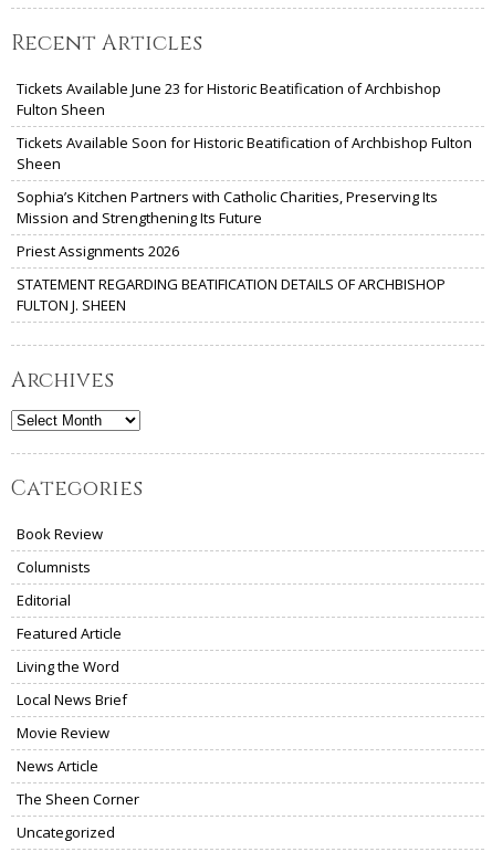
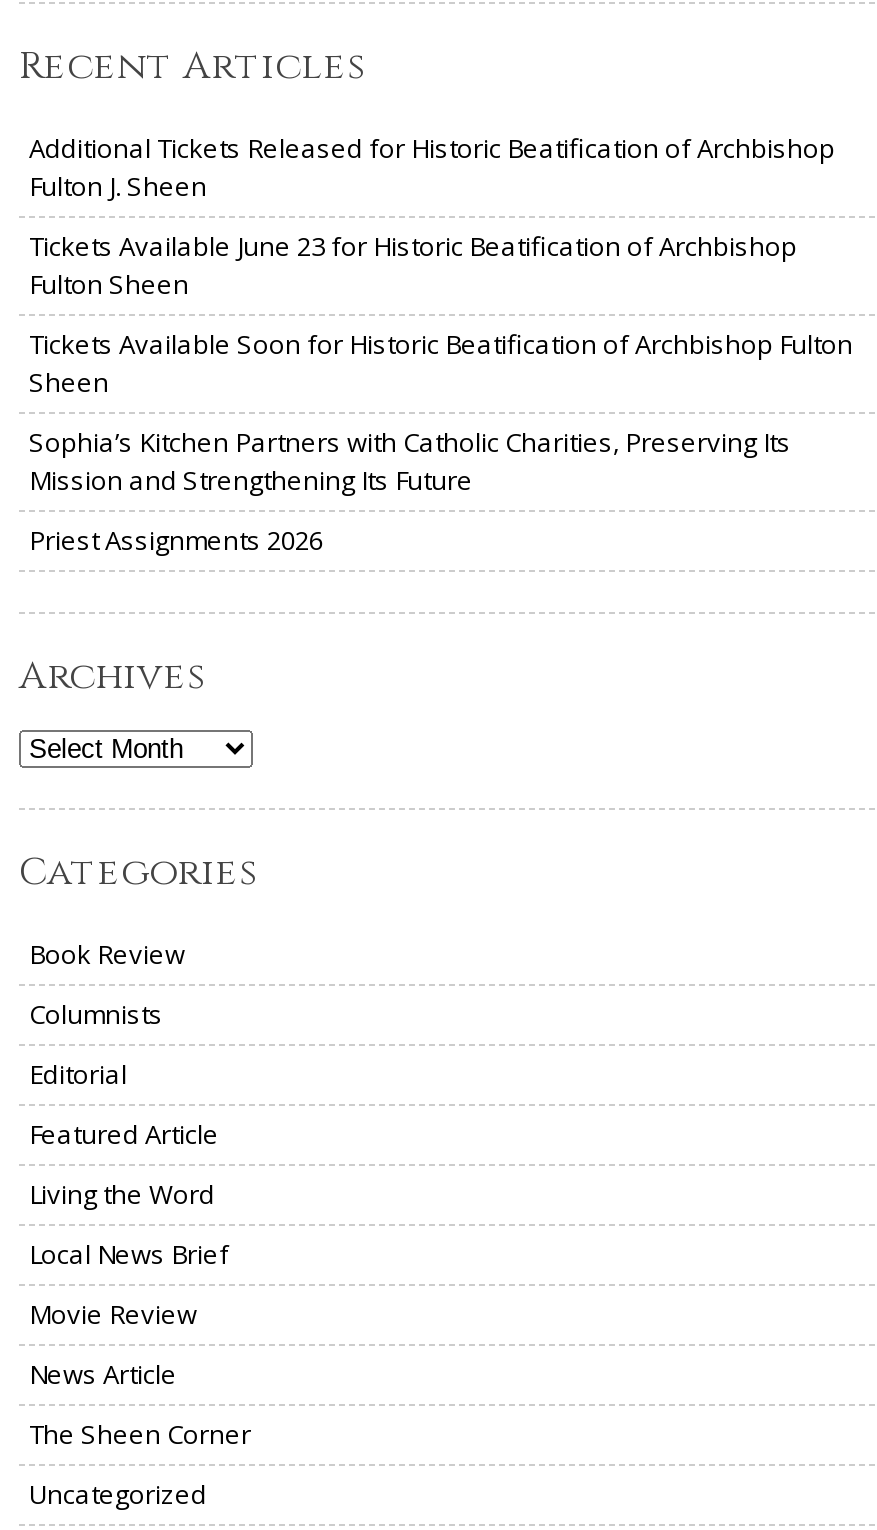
+ Additional Tickets Released for Historic Beatification of Archbishop
+ Fulton J. Sheen

moved down: Tickets Available June 23 for Historic Beatification of Archbishop | Fulton Sheen | Tickets Available Soon for Historic Beatification of Archbishop Fulton | Sheen | Sophia’s Kitchen Partners with Catholic Charities, Preserving Its | Mission and Strengthening Its Future | Priest Assignments 2026

- STATEMENT REGARDING BEATIFICATION DETAILS OF ARCHBISHOP
- FULTON J. SHEEN
